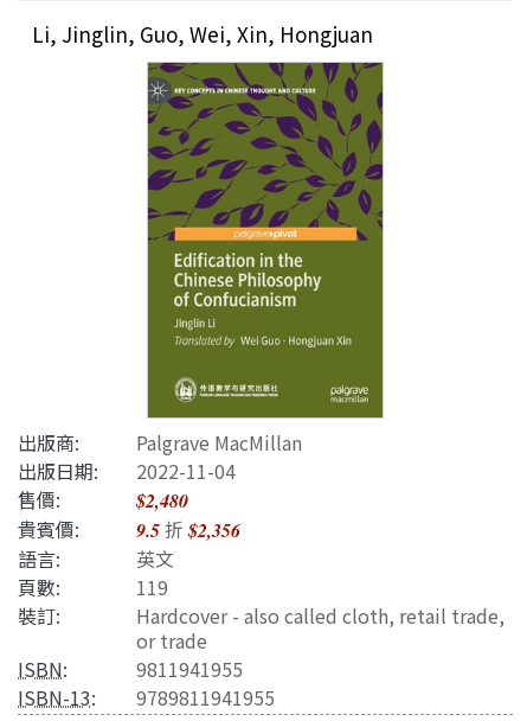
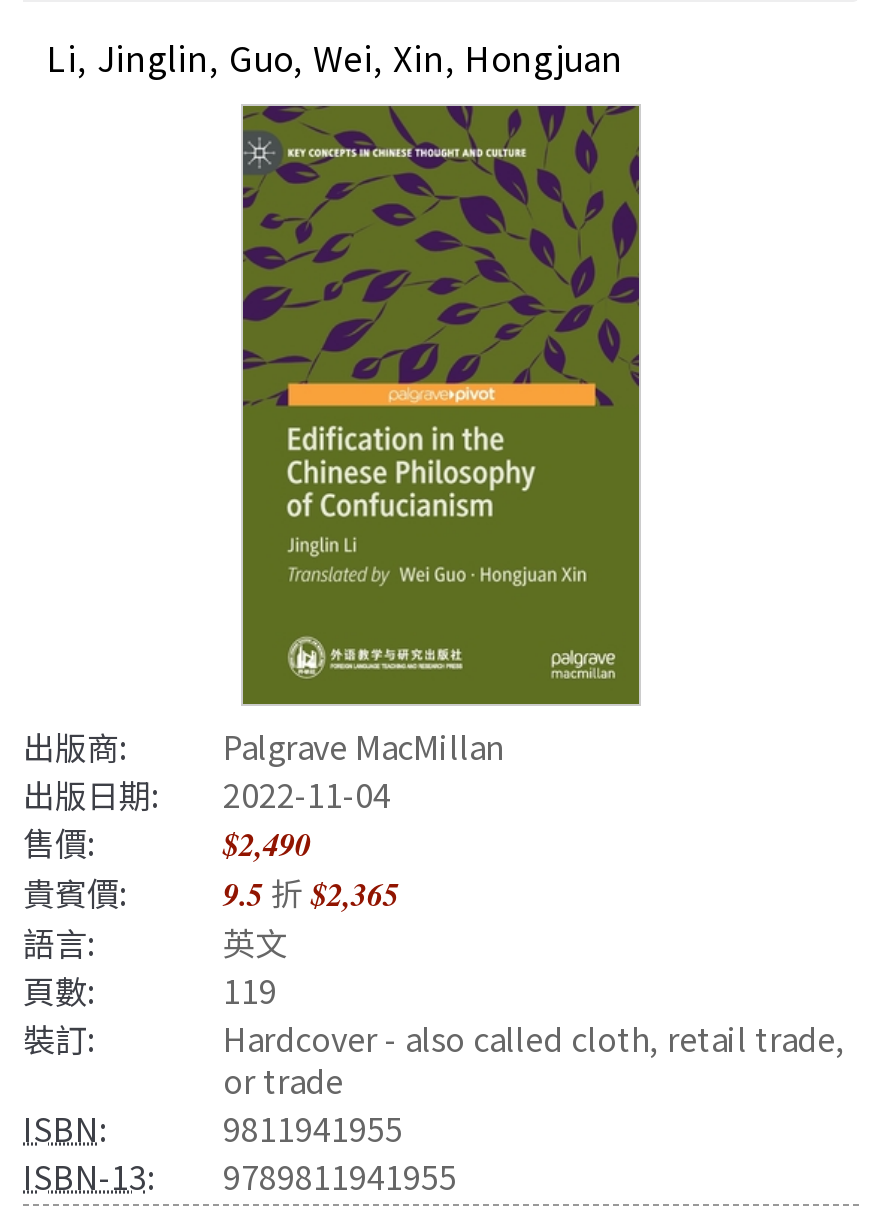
- $2,480
+ $2,490

- 貴賓價: 9.5折$2,356
+ 貴賓價: 9.5折$2,365
